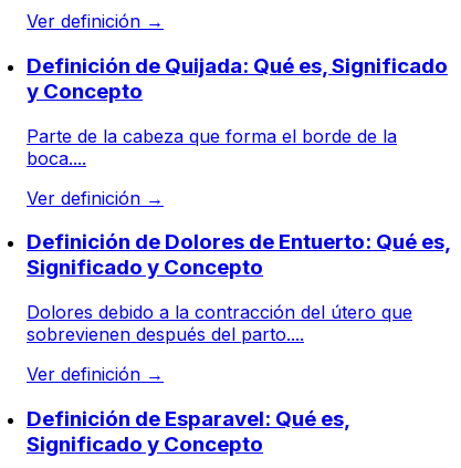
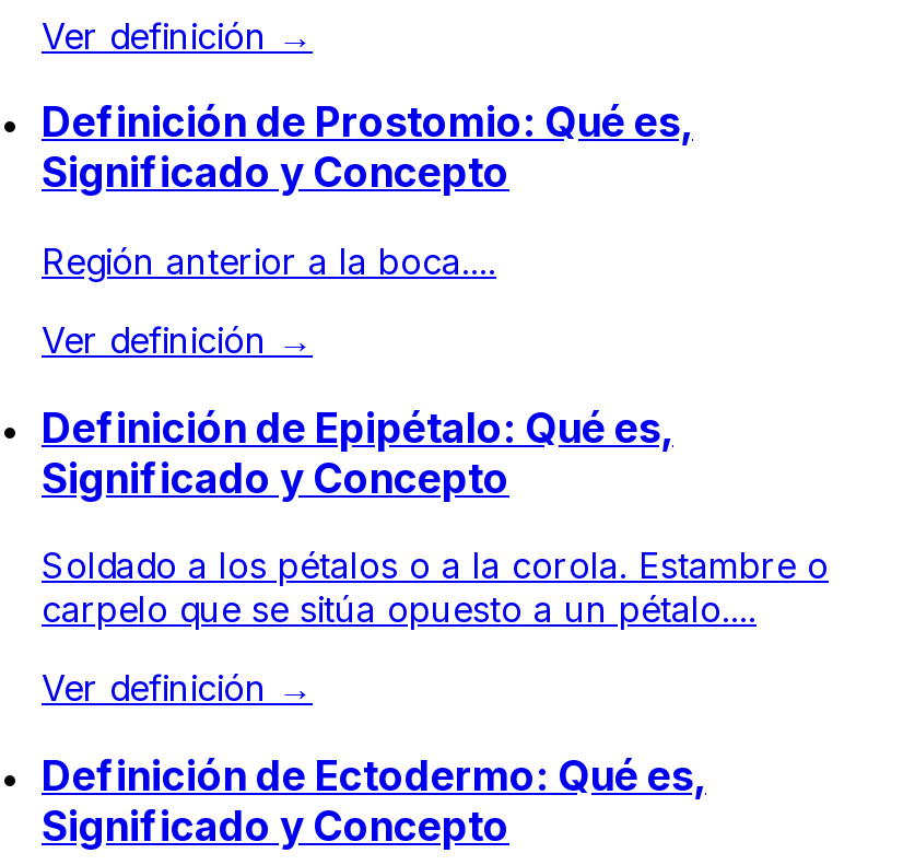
- Definición de Quijada: Qué es, Significado
- y Concepto
+ Definición de Prostomio: Qué es,
+ Significado y Concepto

- Parte de la cabeza que forma el borde de la
- boca....
+ Región anterior a la boca....

- Definición de Dolores de Entuerto: Qué es,
+ Definición de Epipétalo: Qué es,

- Dolores debido a la contracción del útero que
- sobrevienen después del parto....
+ Soldado a los pétalos o a la corola. Estambre o
+ carpelo que se sitúa opuesto a un pétalo....

- Definición de Esparavel: Qué es,
+ Definición de Ectodermo: Qué es,
